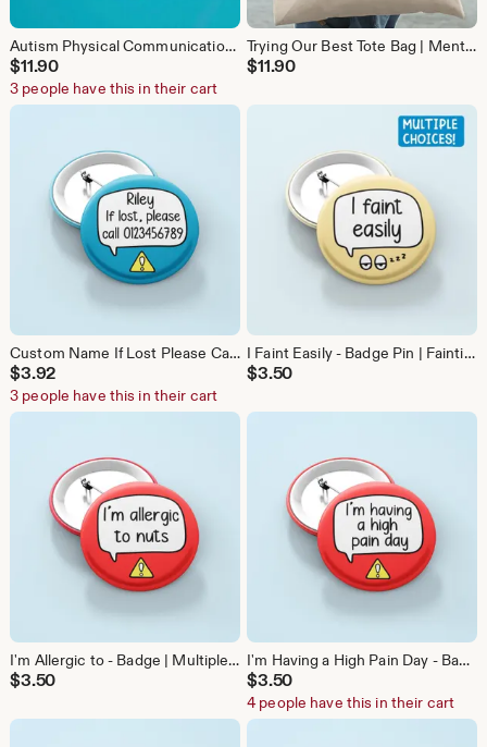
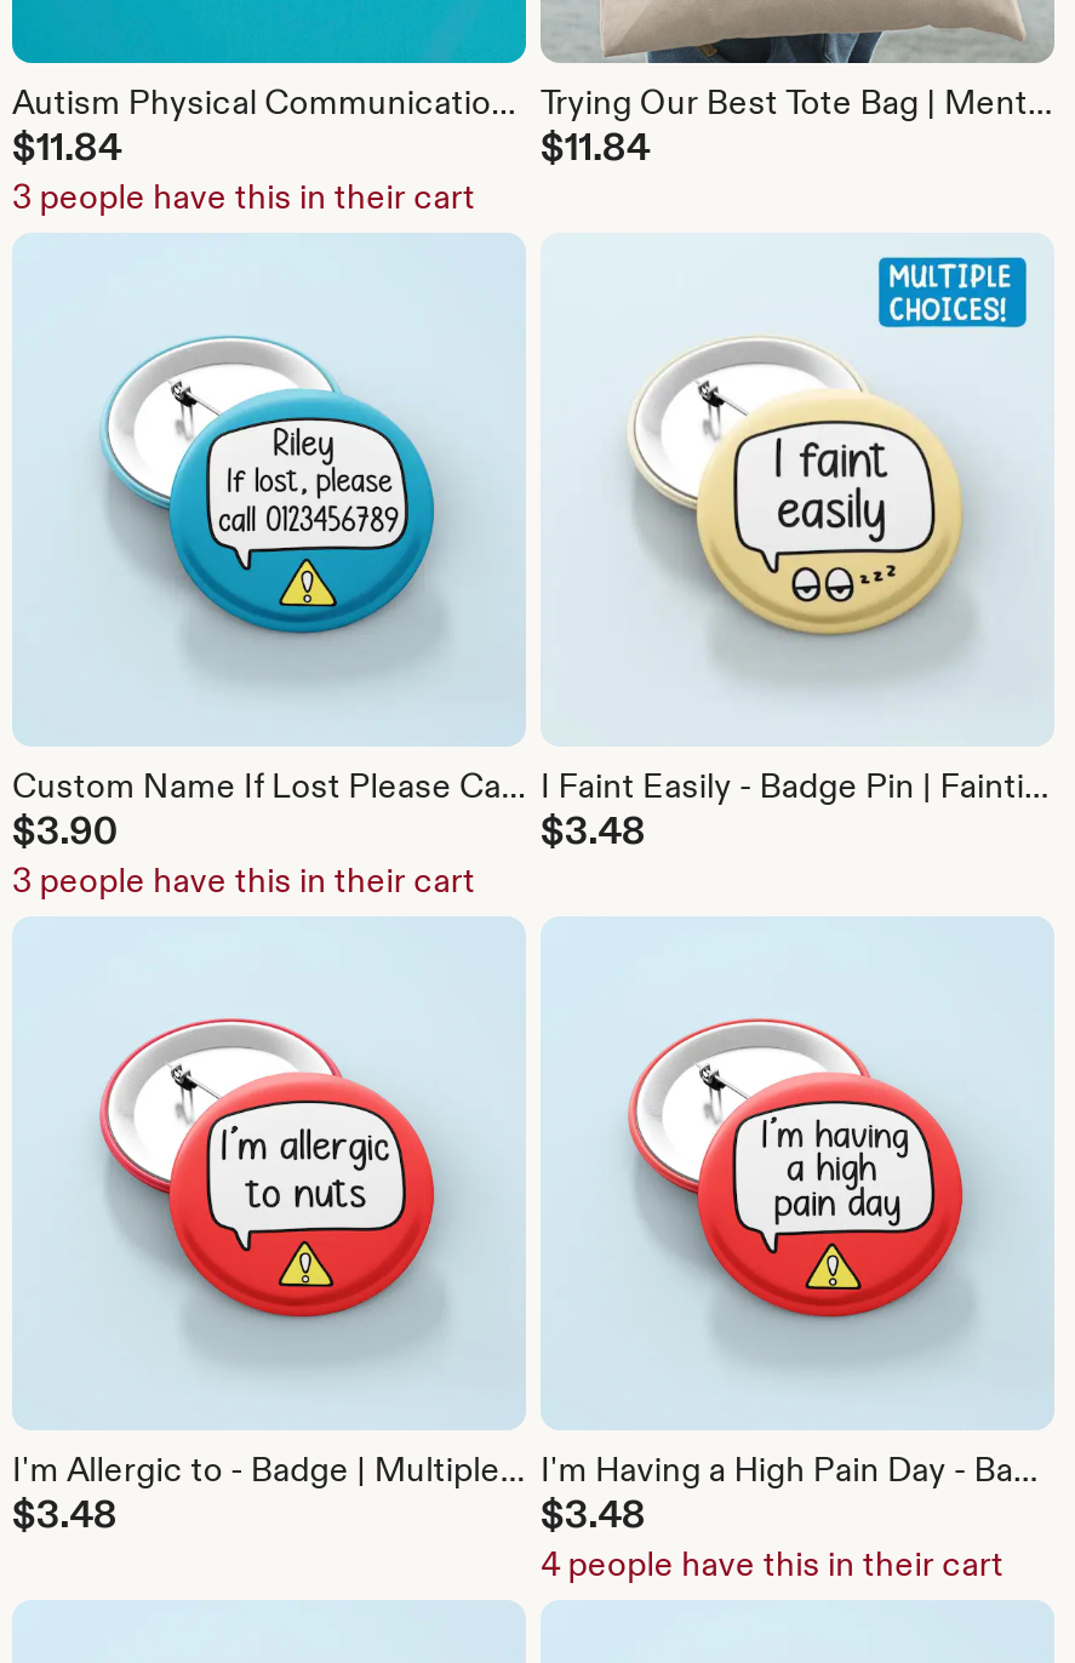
- $11.90
+ $11.84

- $11.90
+ $11.84

- $3.92
+ $3.90

- $3.50
+ $3.48

- $3.50
+ $3.48

- $3.50
+ $3.48
